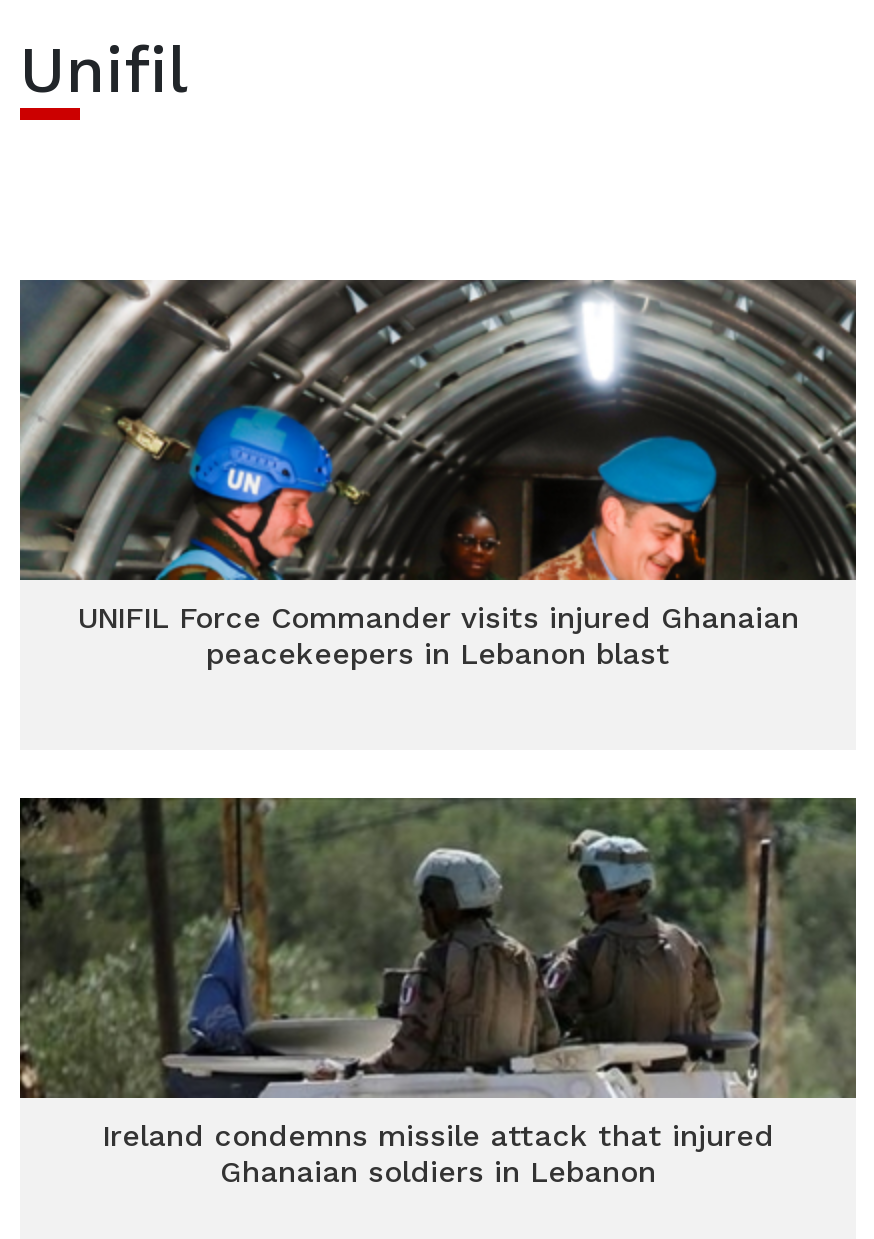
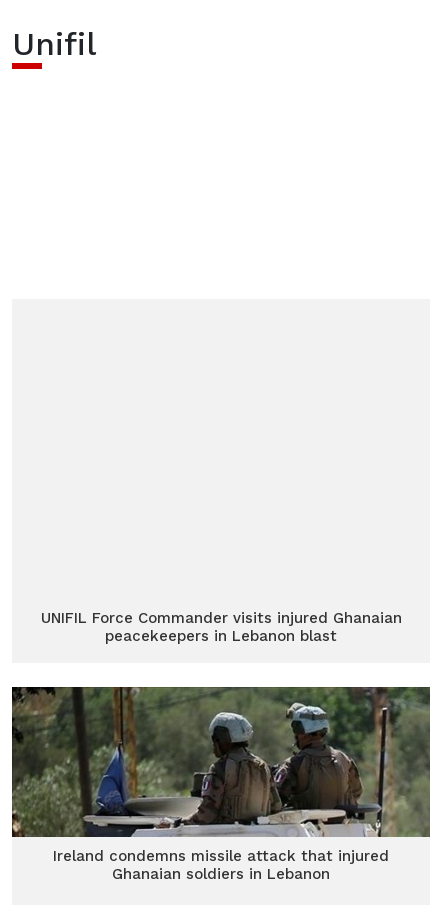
- [image]

moved down: UNIFIL Force Commander visits injured Ghanaian | peacekeepers in Lebanon blast
